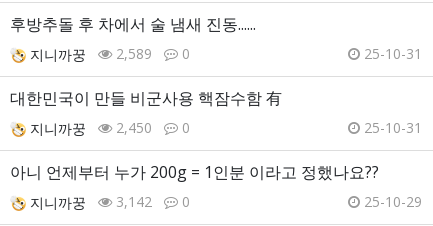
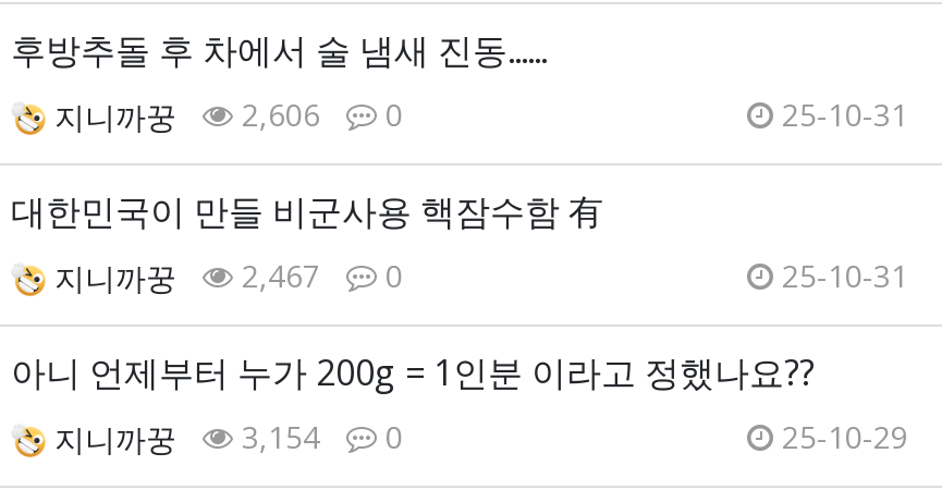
- 2,589
+ 2,606

- 2,450
+ 2,467

- 3,142
+ 3,154
